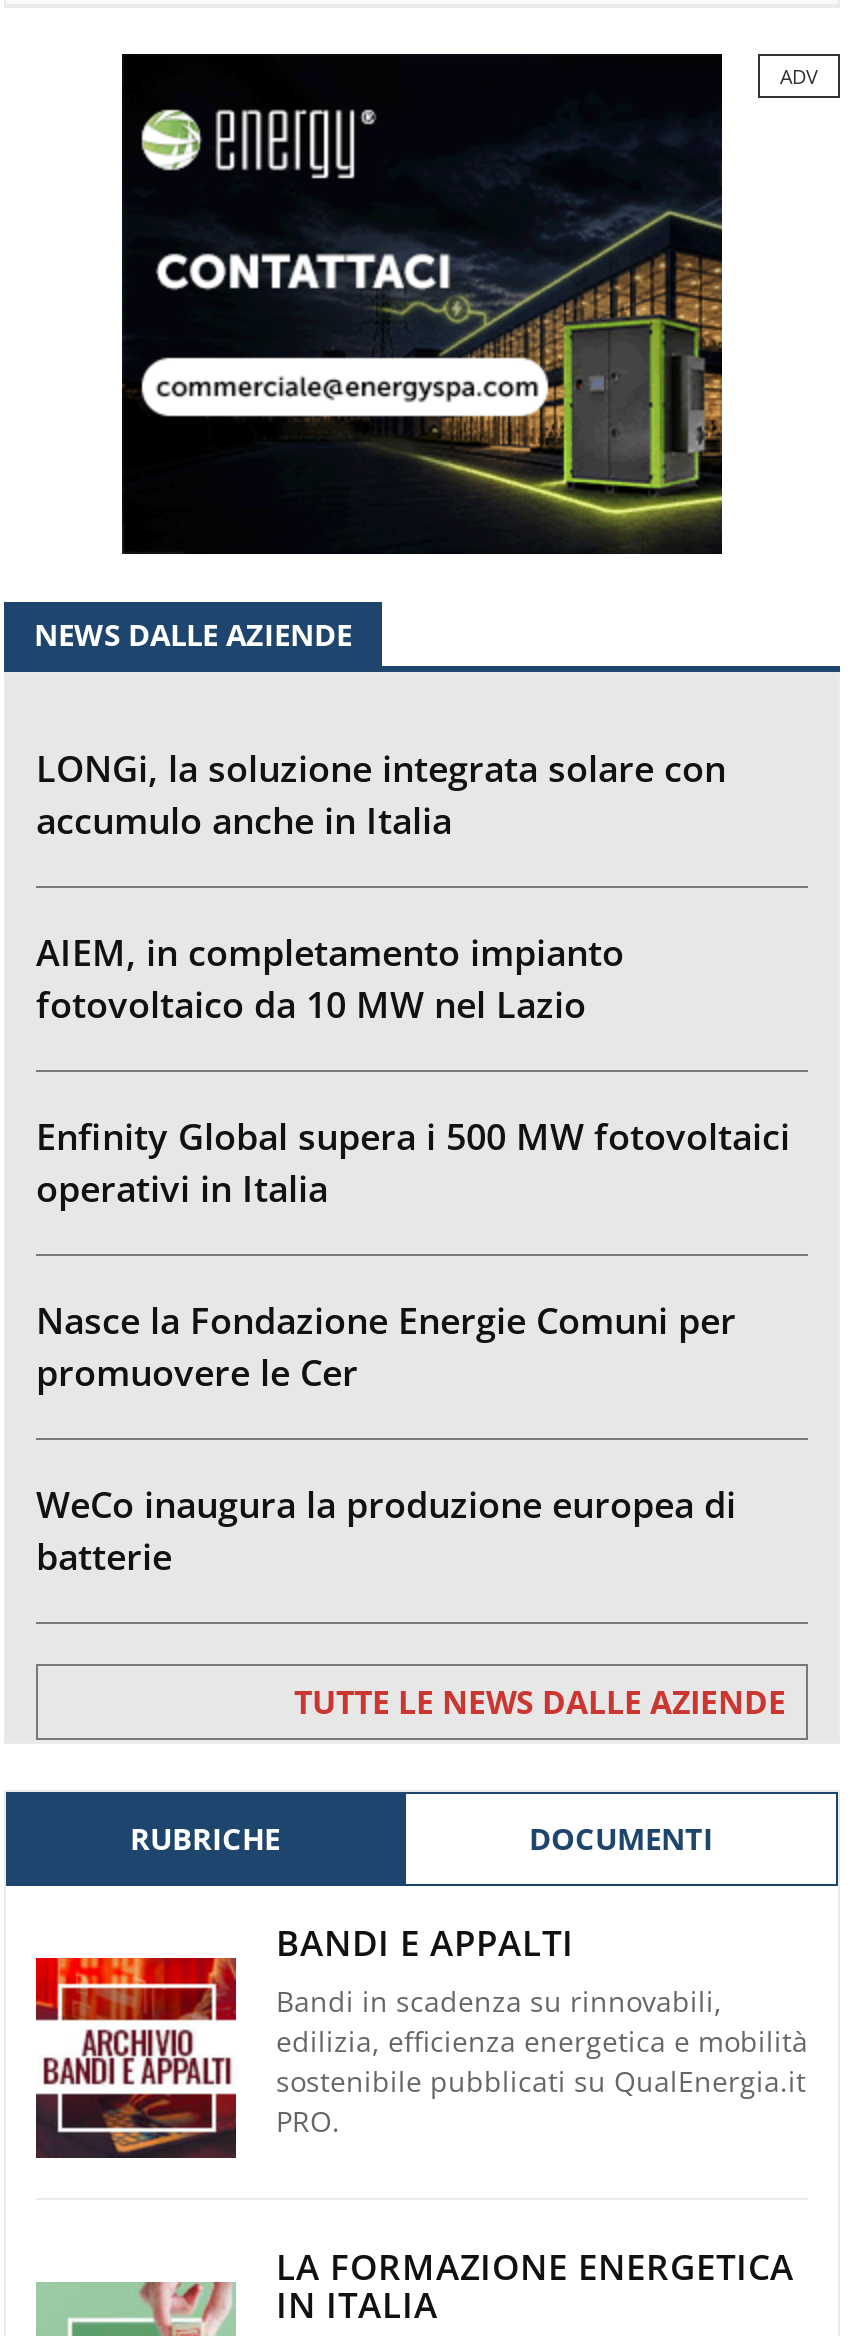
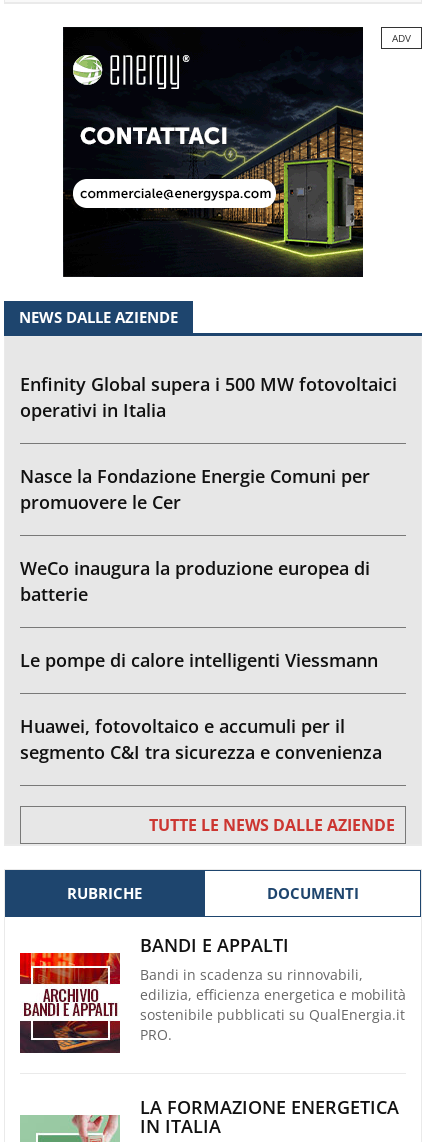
- LONGi, la soluzione integrata solare con
- accumulo anche in Italia
- AIEM, in completamento impianto
- fotovoltaico da 10 MW nel Lazio

moved up: Enfinity Global supera i 500 MW fotovoltaici | operativi in Italia | Nasce la Fondazione Energie Comuni per | promuovere le Cer | WeCo inaugura la produzione europea di | batterie

+ Le pompe di calore intelligenti Viessmann
+ Huawei, fotovoltaico e accumuli per il
+ segmento C&I tra sicurezza e convenienza
